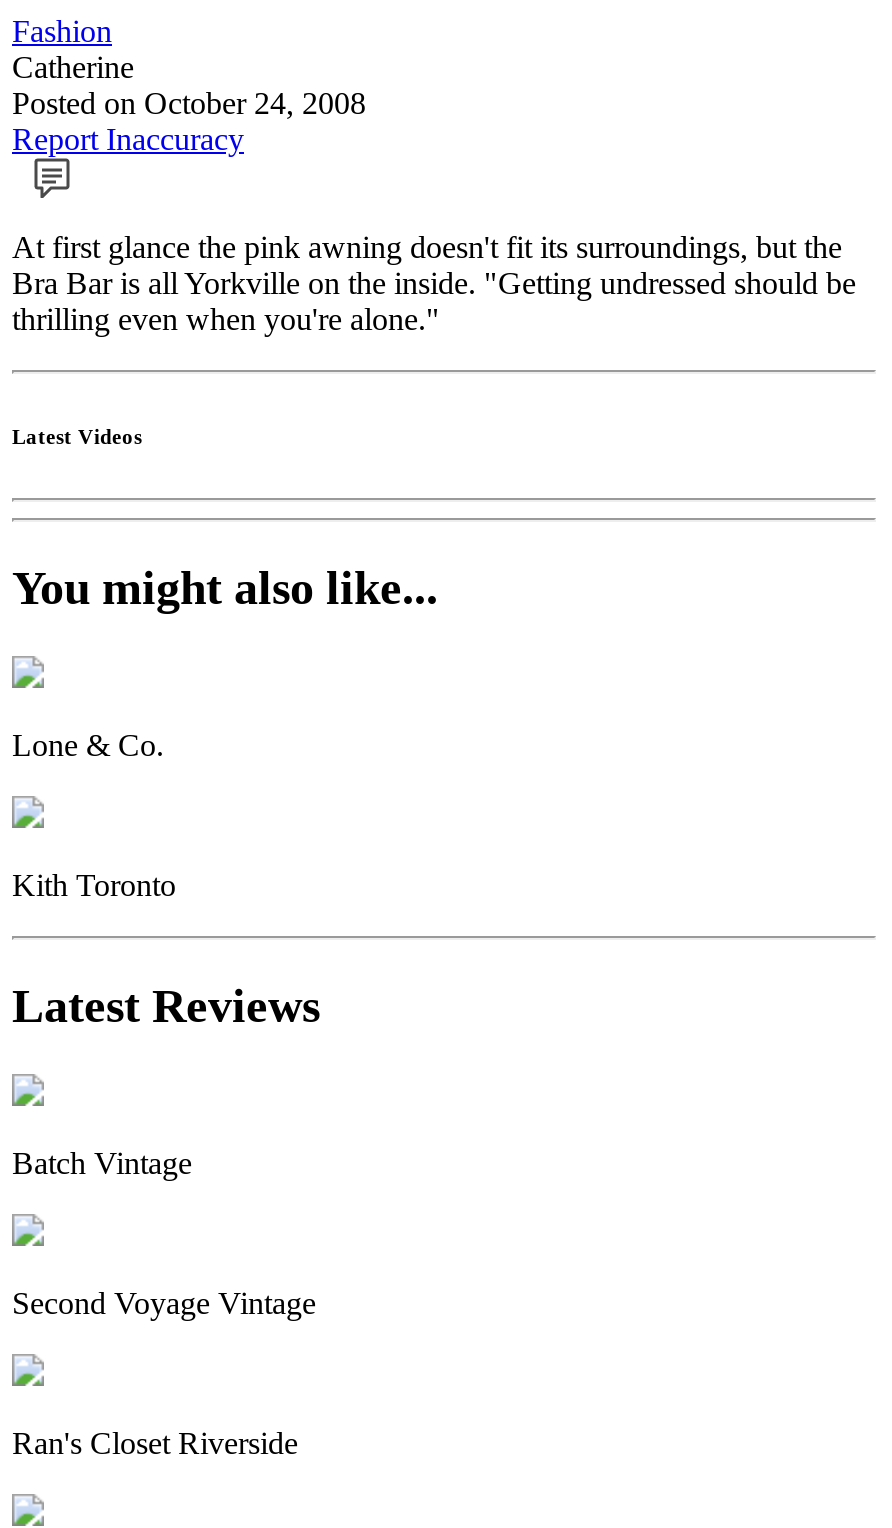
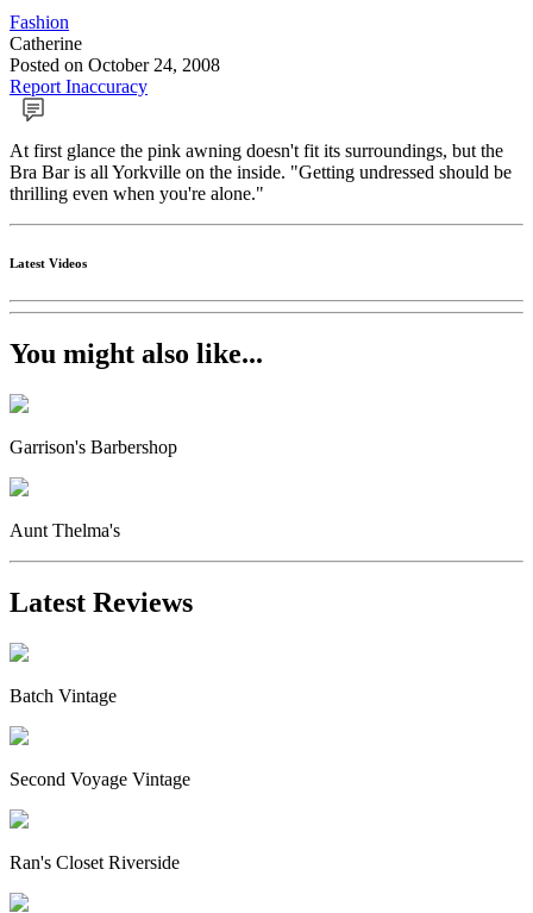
- Lone & Co.
+ Garrison's Barbershop

- Kith Toronto
+ Aunt Thelma's
